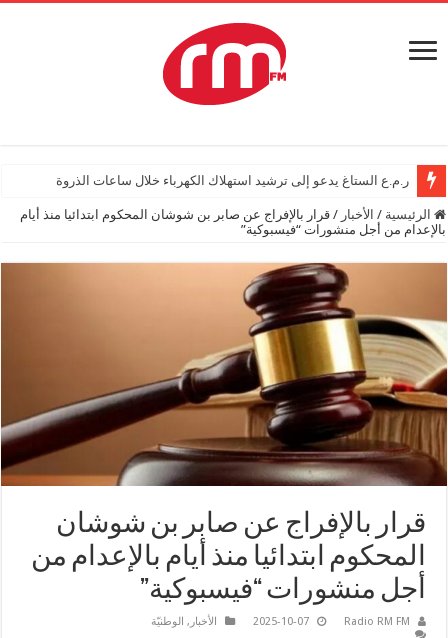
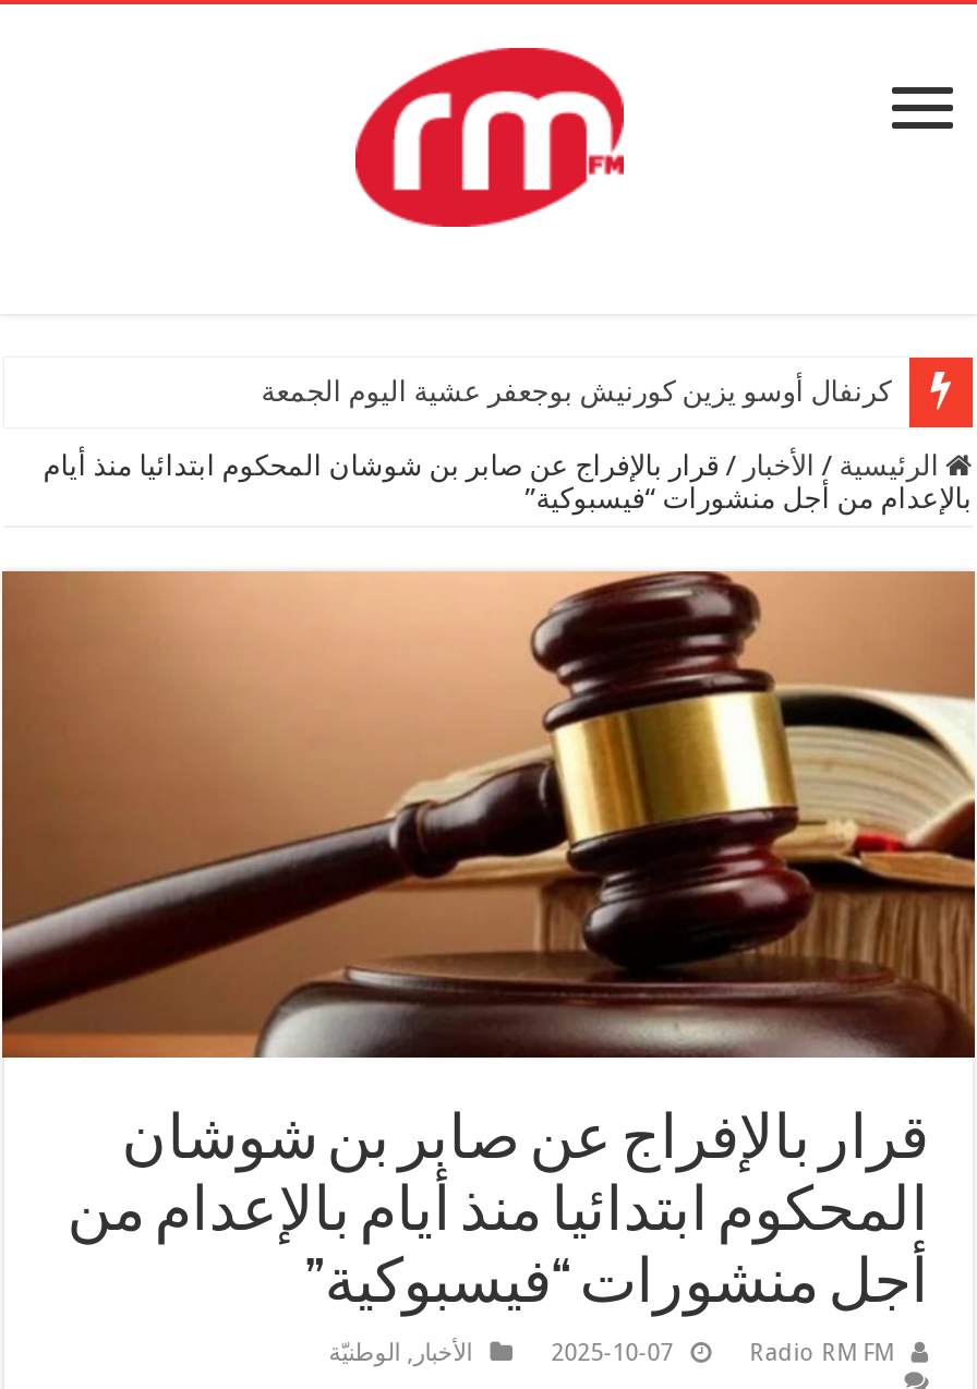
- ر.م.ع الستاغ يدعو إلى ترشيد استهلاك الكهرباء خلال ساعات الذروة
+ كرنفال أوسو يزين كورنيش بوجعفر عشية اليوم الجمعة
